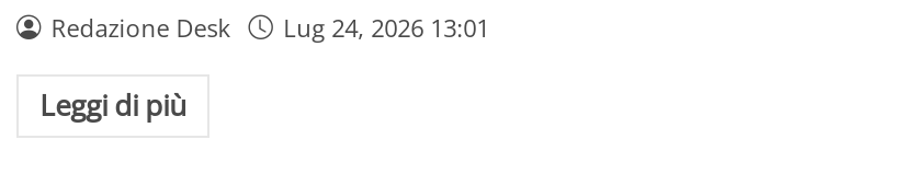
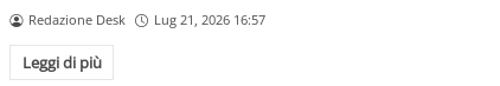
- Redazione Desk Lug 24, 2026 13:01
+ Redazione Desk Lug 21, 2026 16:57
